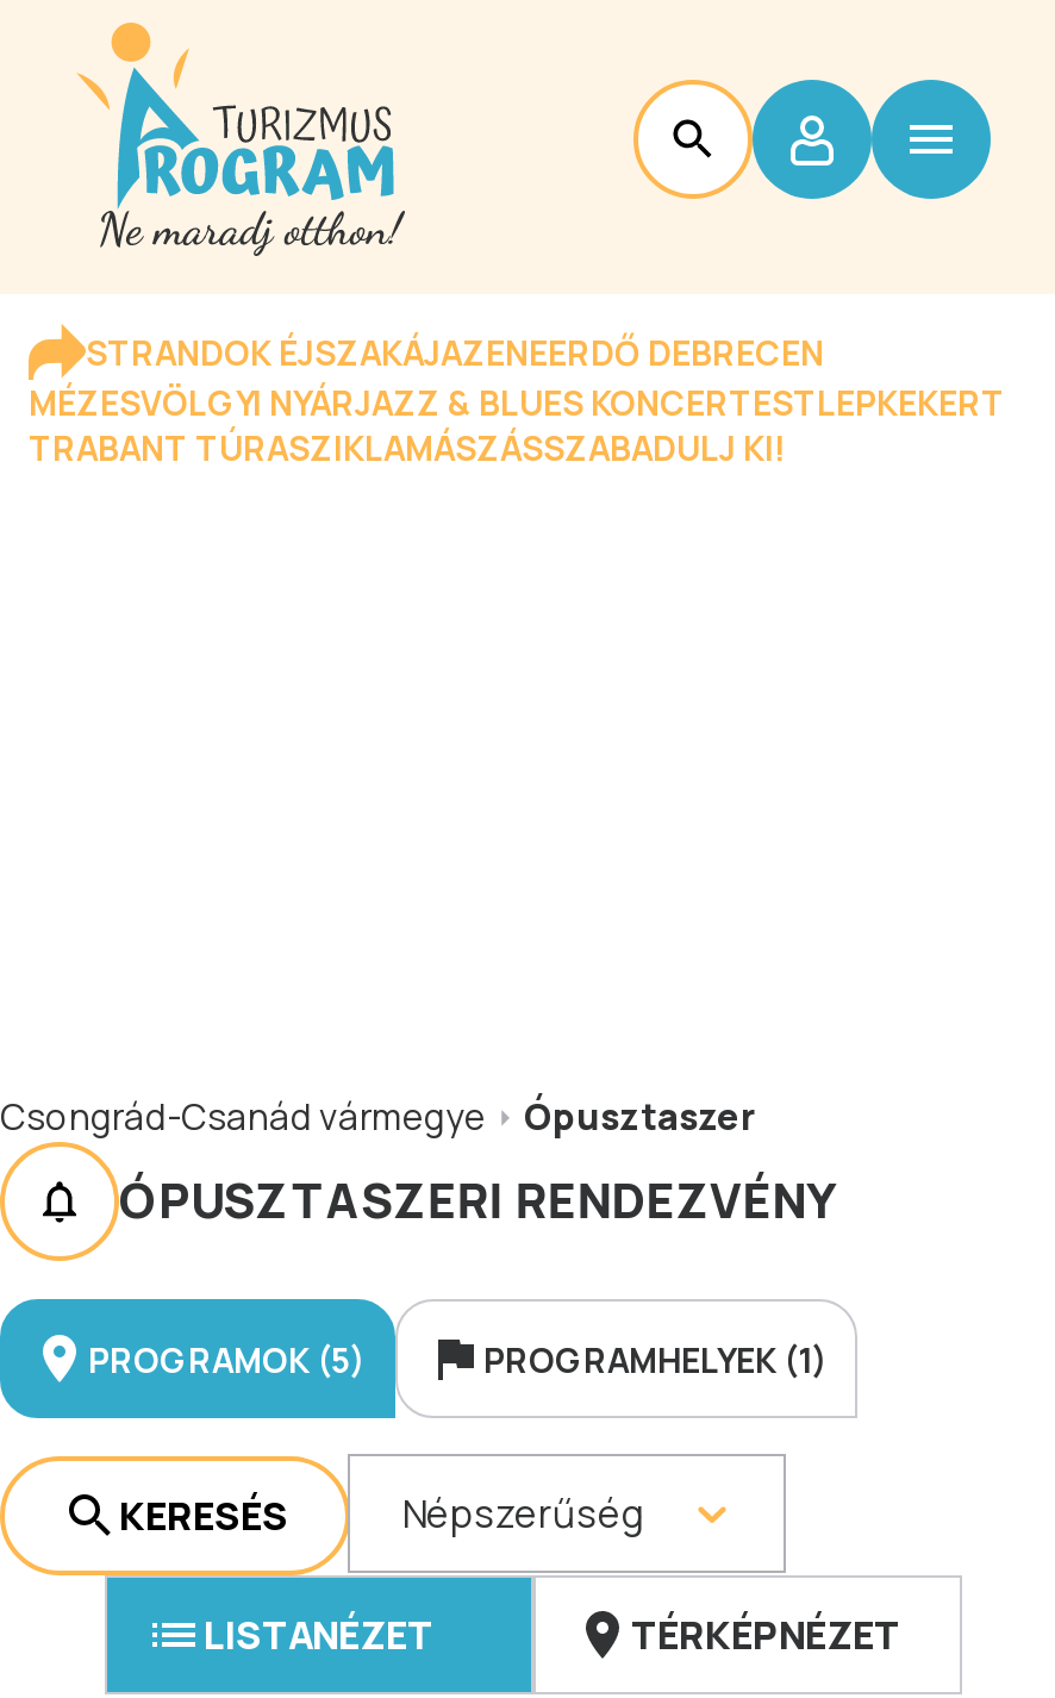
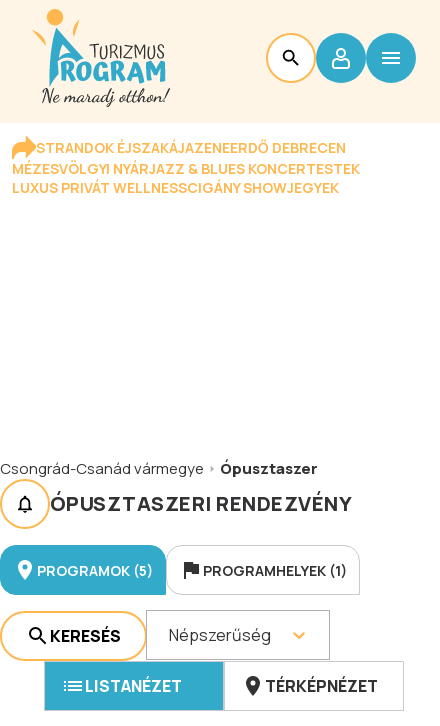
- MÉZESVÖLGYI NYÁRJAZZ & BLUES KONCERTESTLEPKEKERT
- TRABANT TÚRASZIKLAMÁSZÁSSZABADULJ KI!
+ MÉZESVÖLGYI NYÁRJAZZ & BLUES KONCERTESTEK
+ LUXUS PRIVÁT WELLNESSCIGÁNY SHOWJEGYEK
